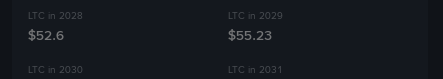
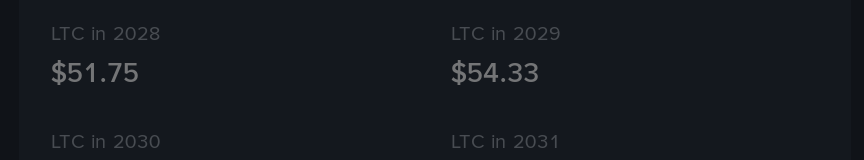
- $52.6
+ $51.75

- $55.23
+ $54.33
